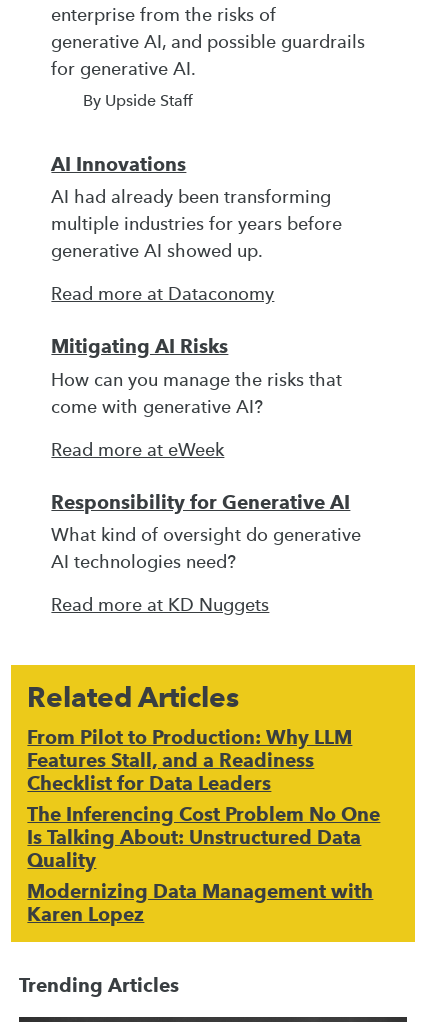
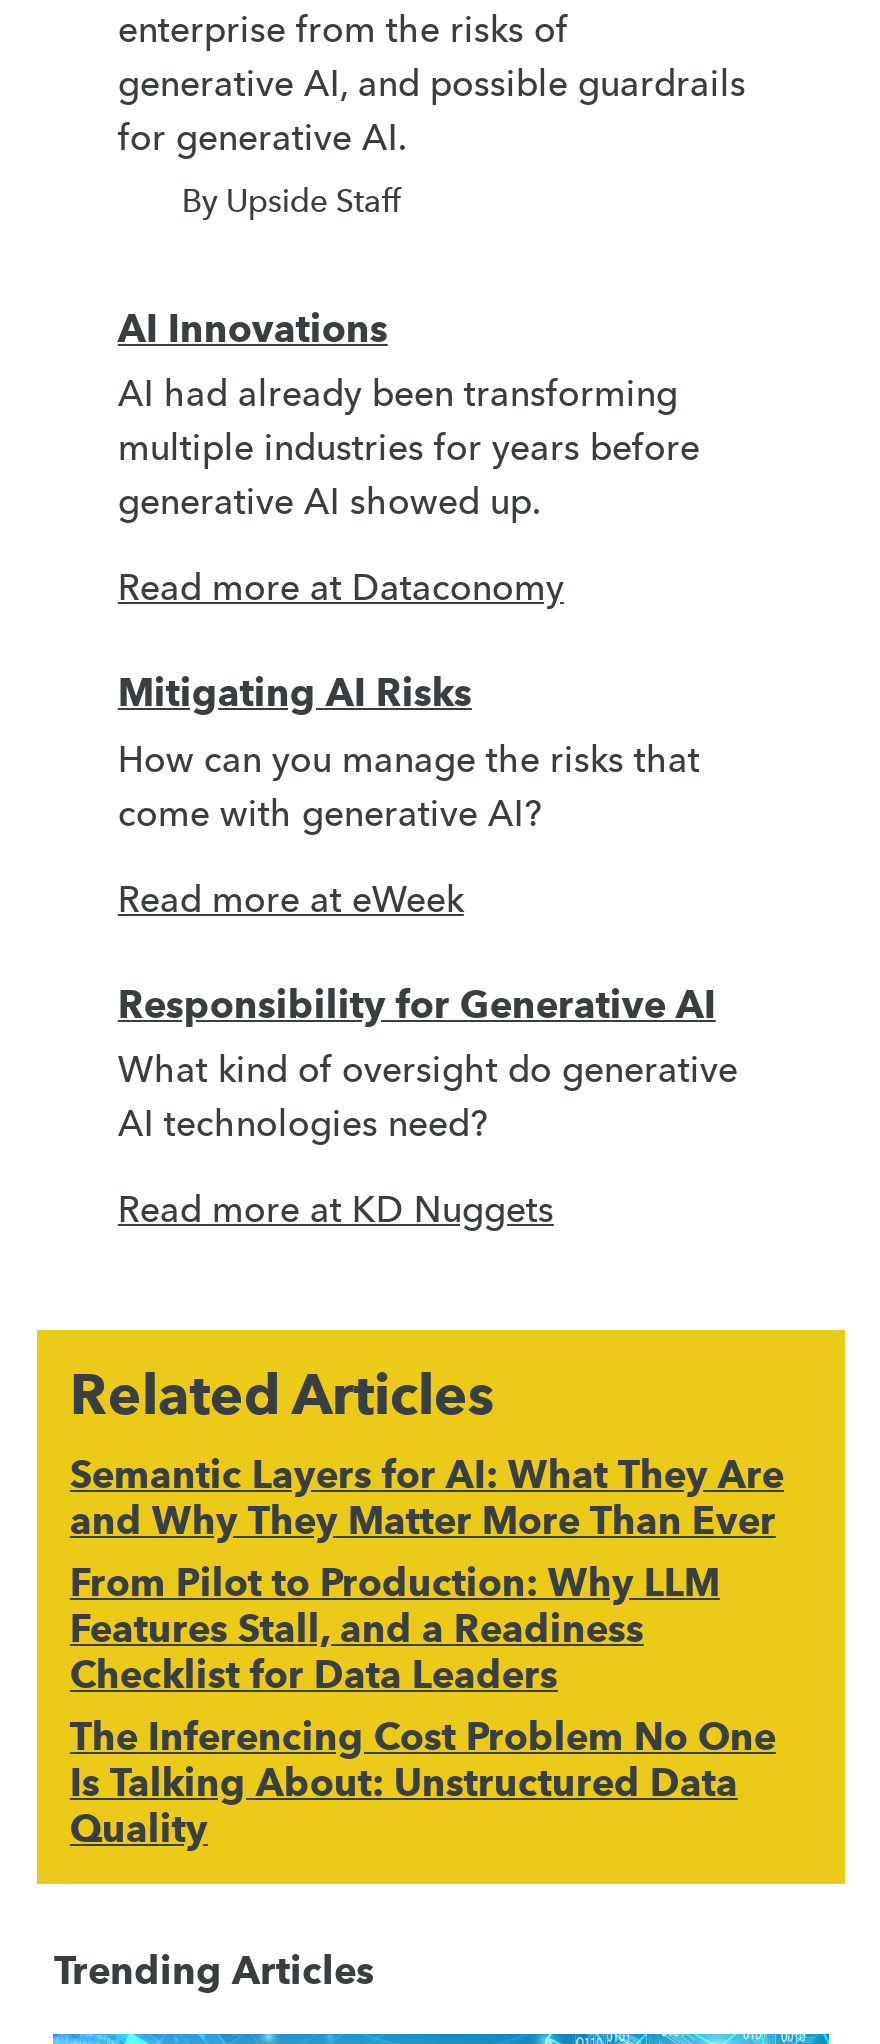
+ Semantic Layers for AI: What They Are
+ and Why They Matter More Than Ever

moved down: From Pilot to Production: Why LLM | Features Stall, and a Readiness | Checklist for Data Leaders | The Inferencing Cost Problem No One | Is Talking About: Unstructured Data | Quality

- Modernizing Data Management with
- Karen Lopez
